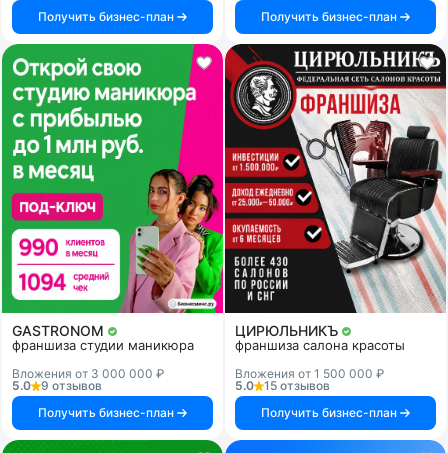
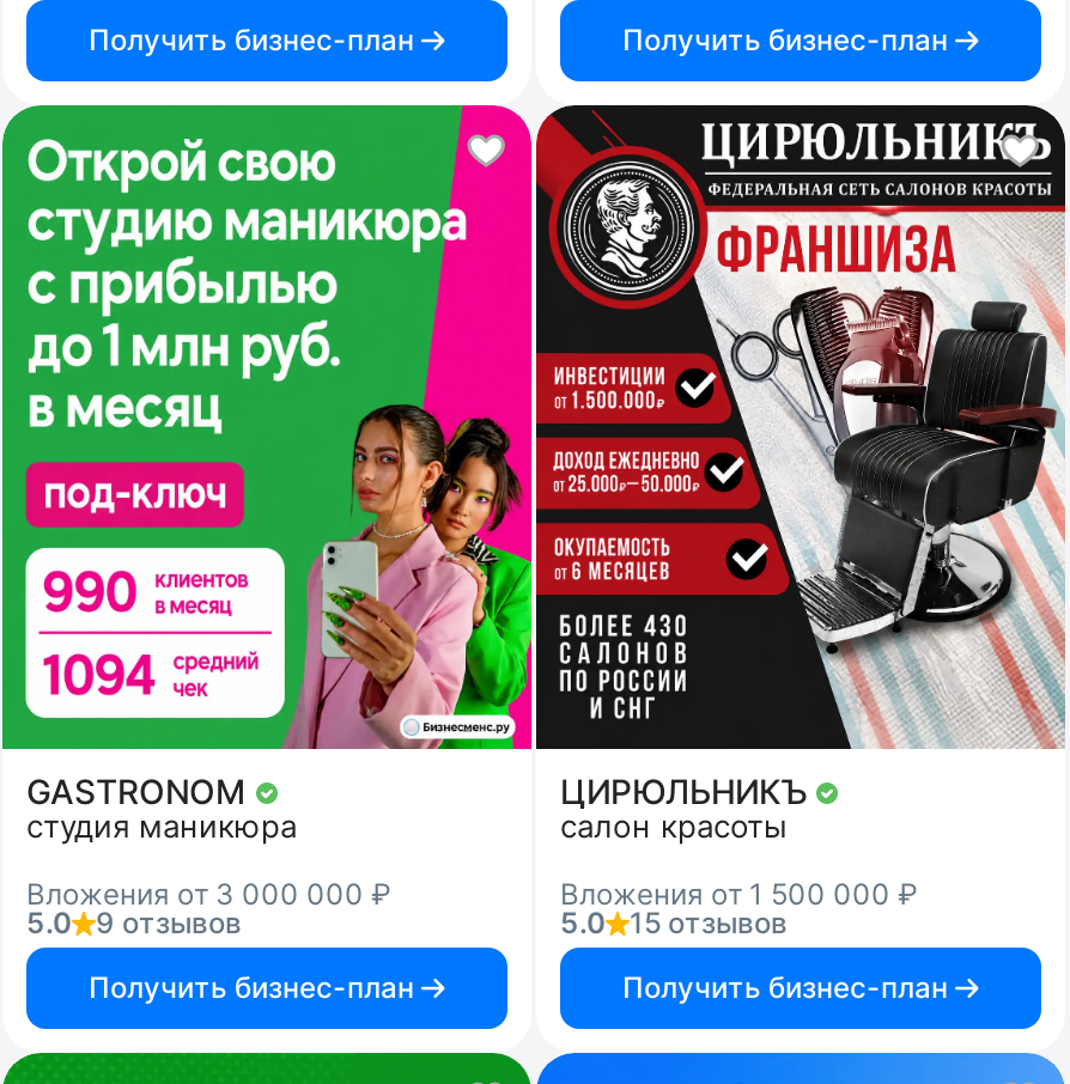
- франшиза студии маникюра
+ студия маникюра

- франшиза салона красоты
+ салон красоты
